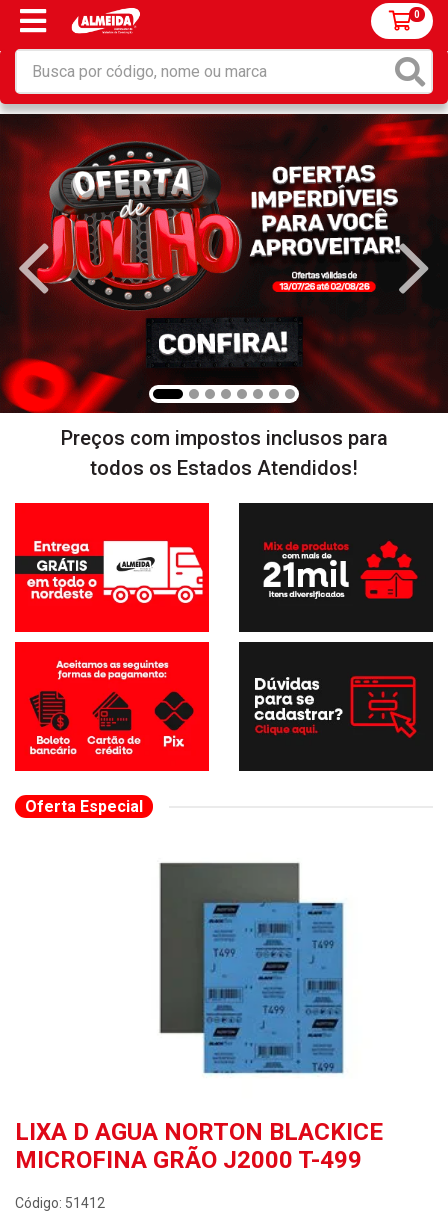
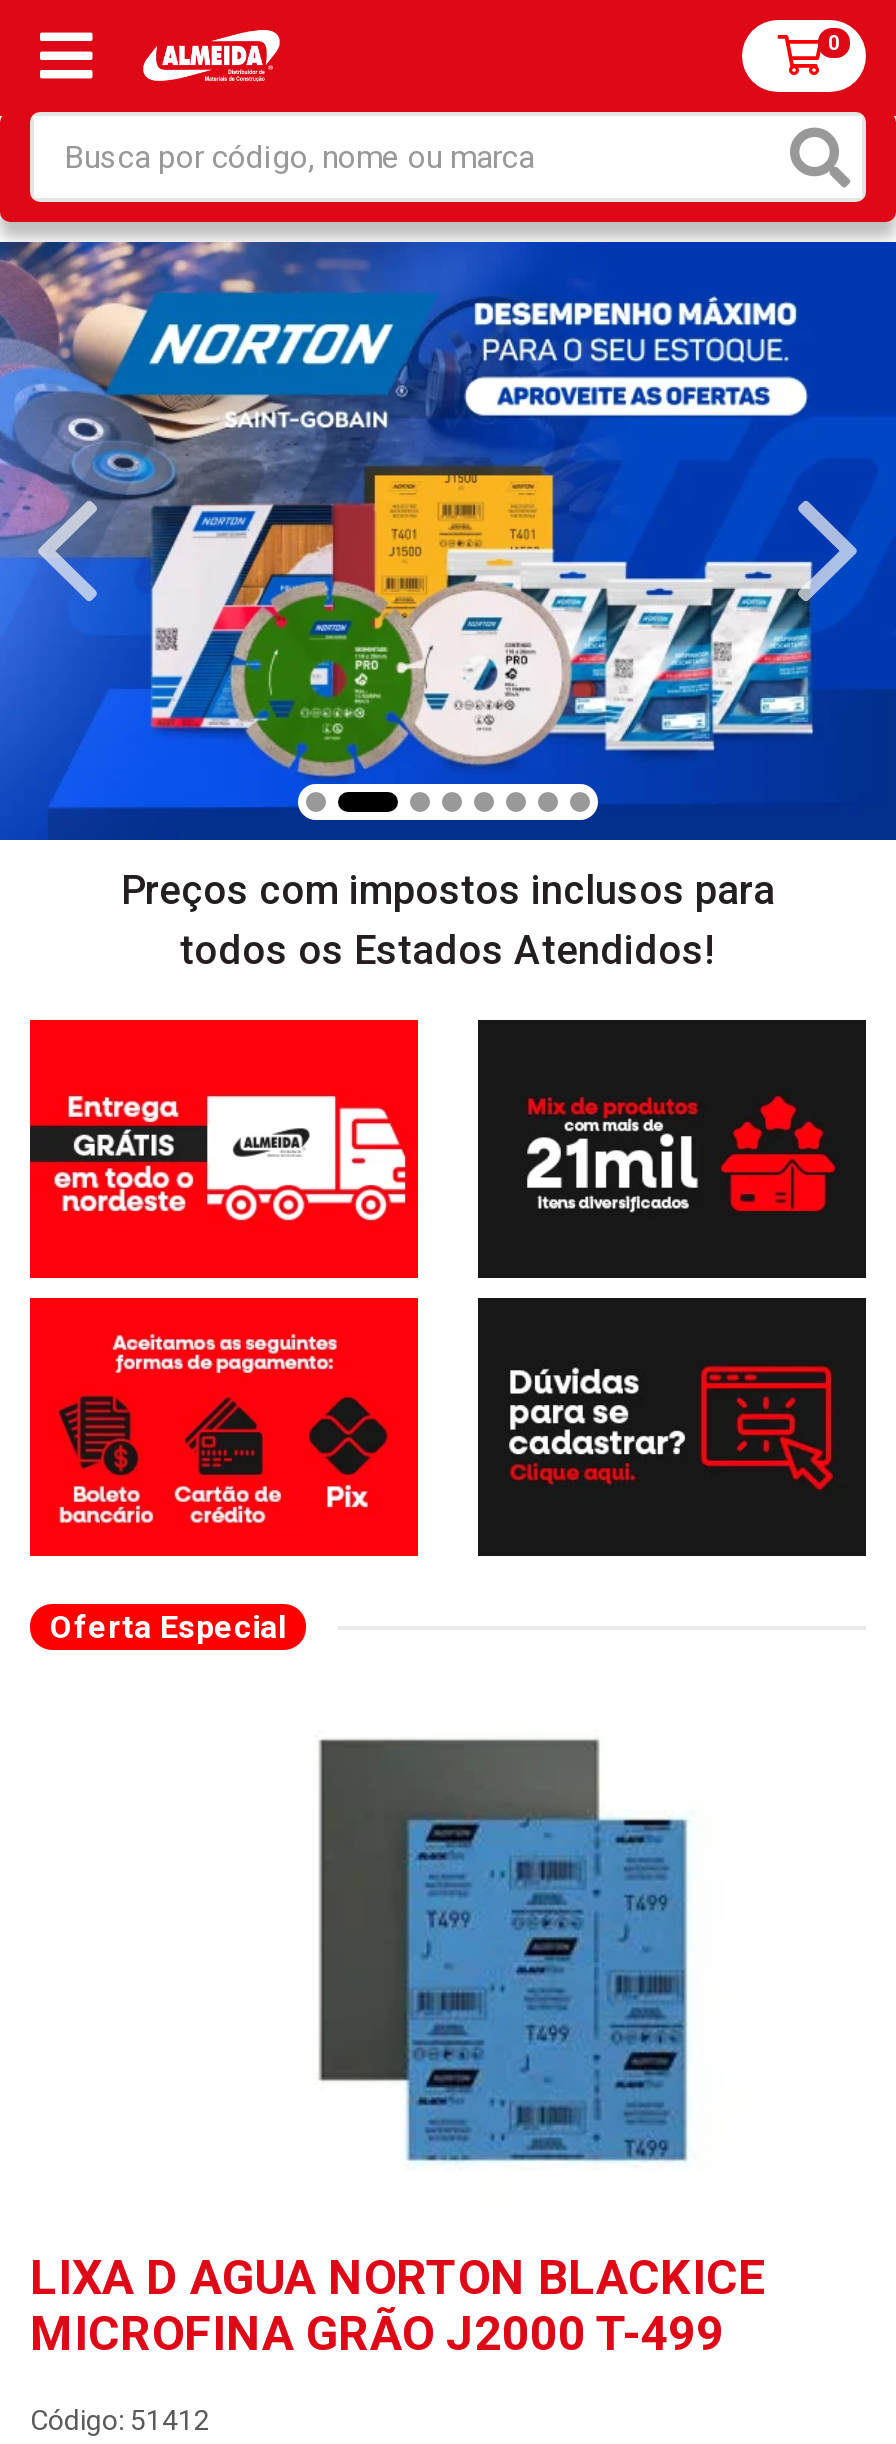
- [image]
+ [image]
